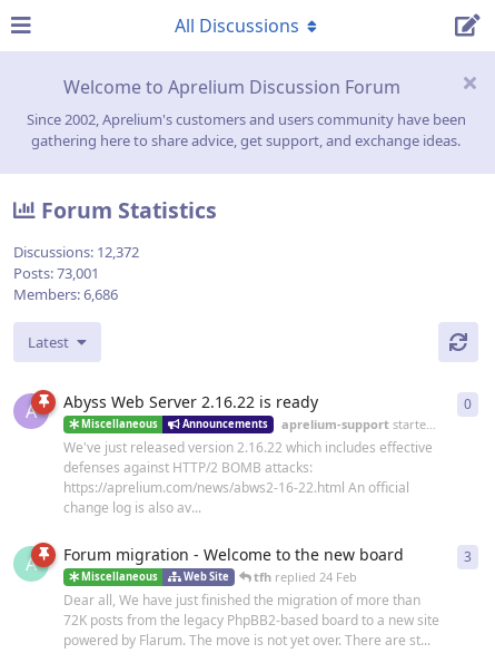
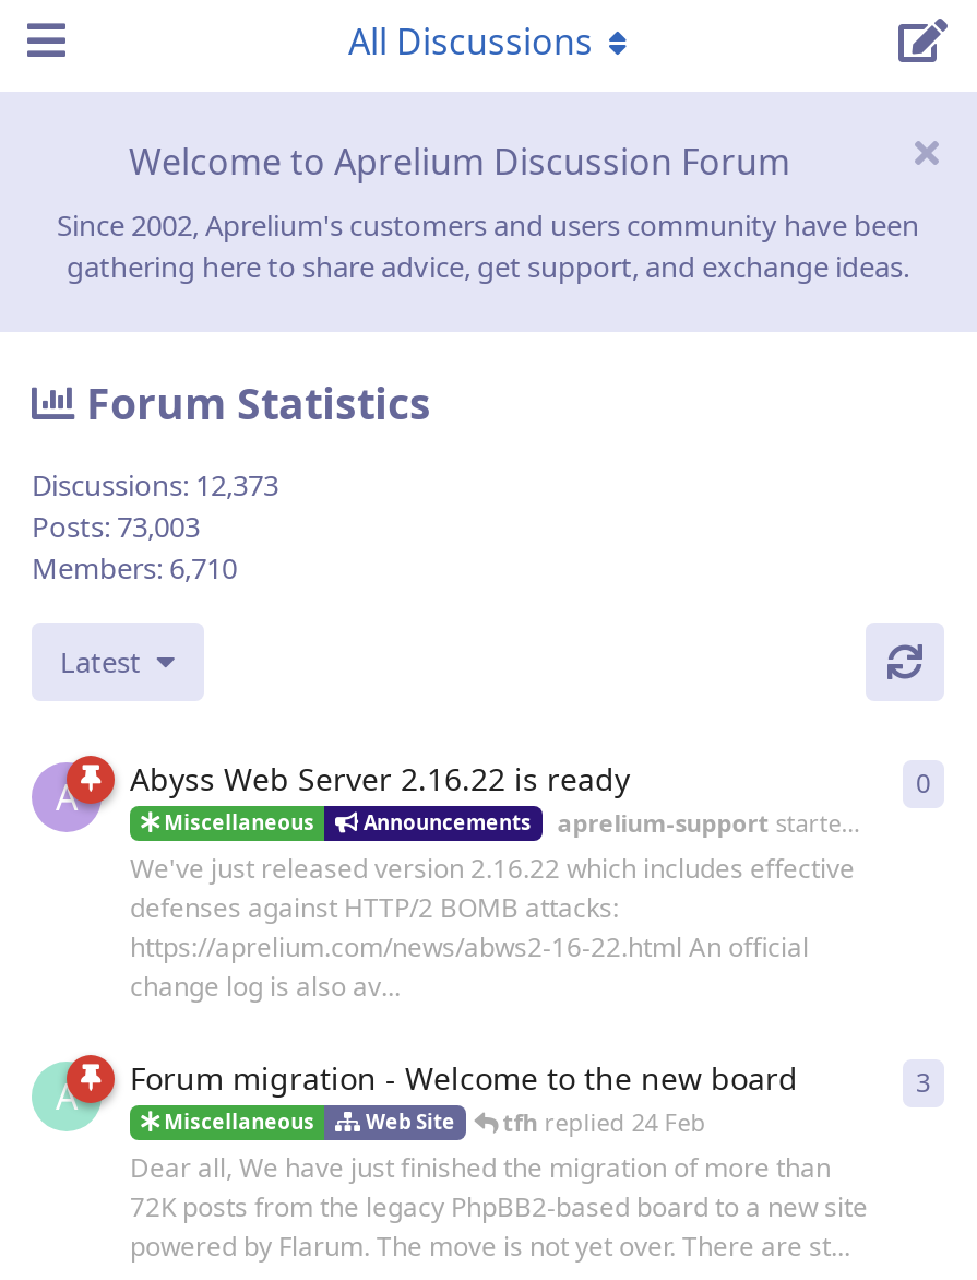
- Discussions: 12,372
+ Discussions: 12,373

- Posts: 73,001
+ Posts: 73,003

- Members: 6,686
+ Members: 6,710
